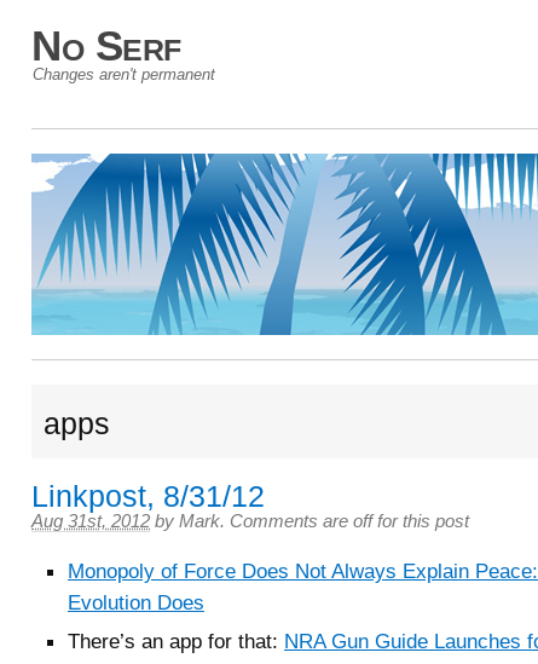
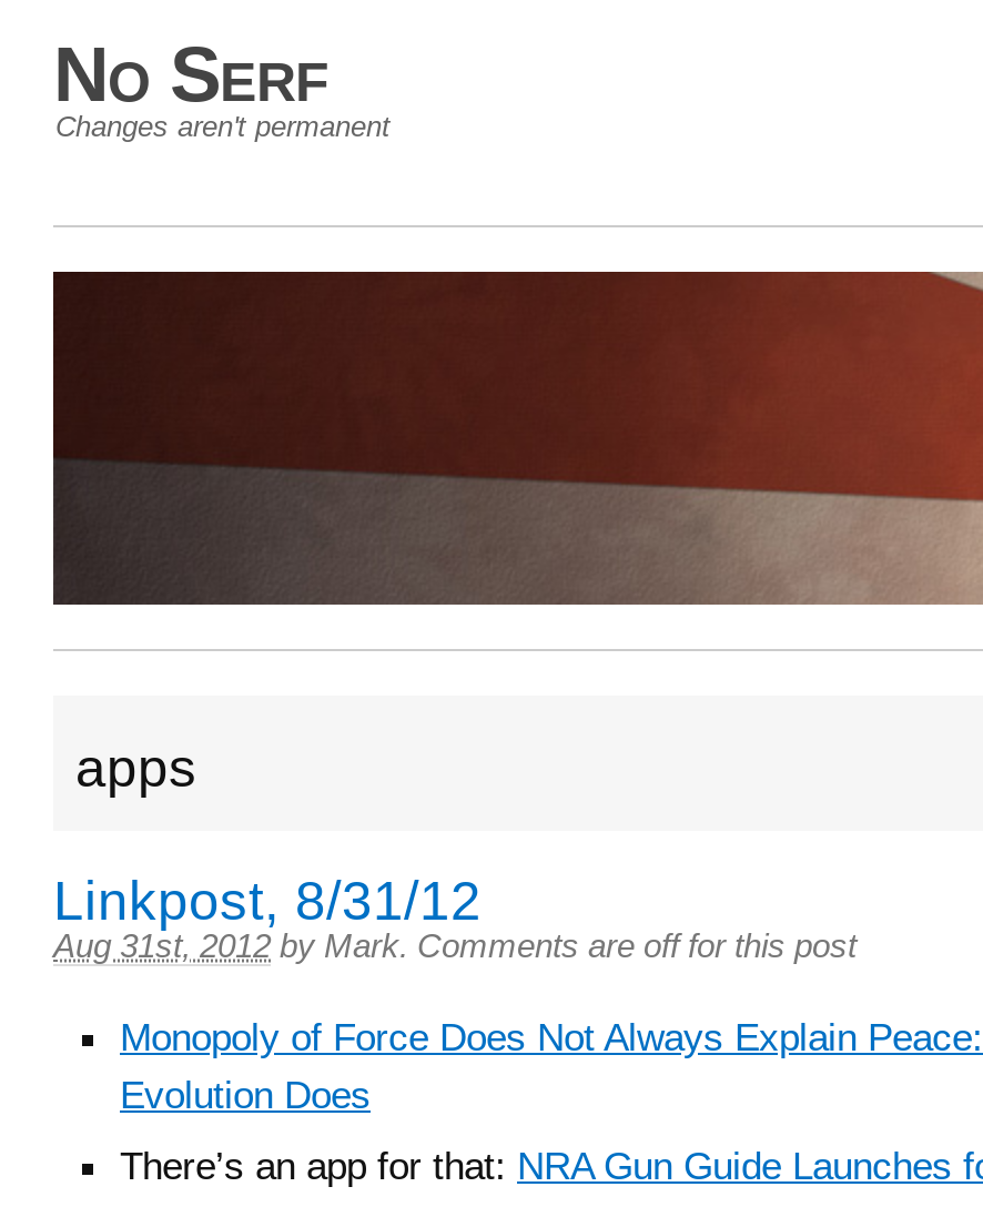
- [image]
+ [image]
